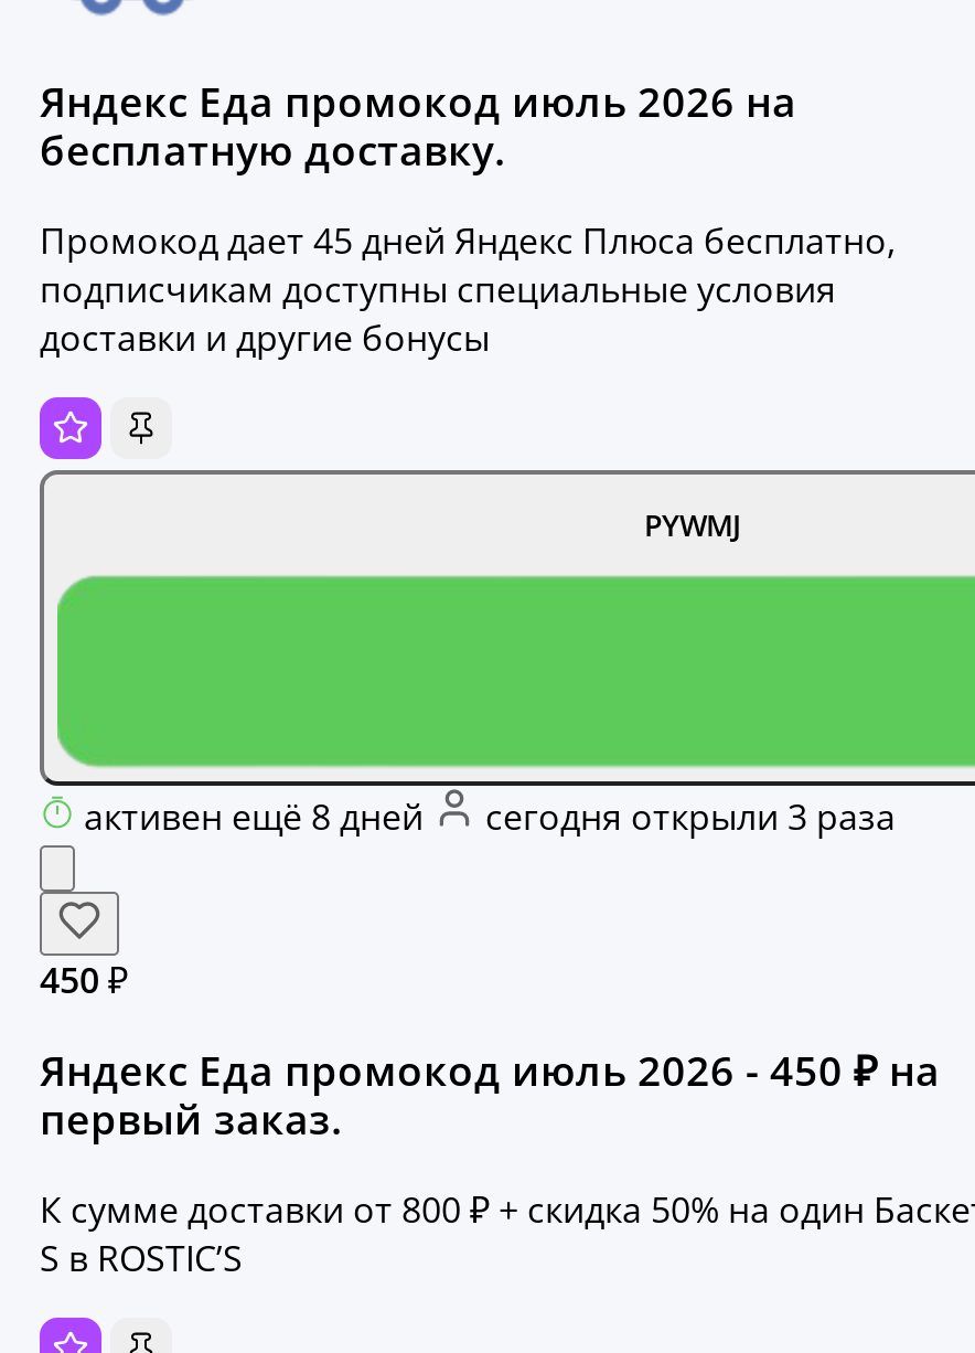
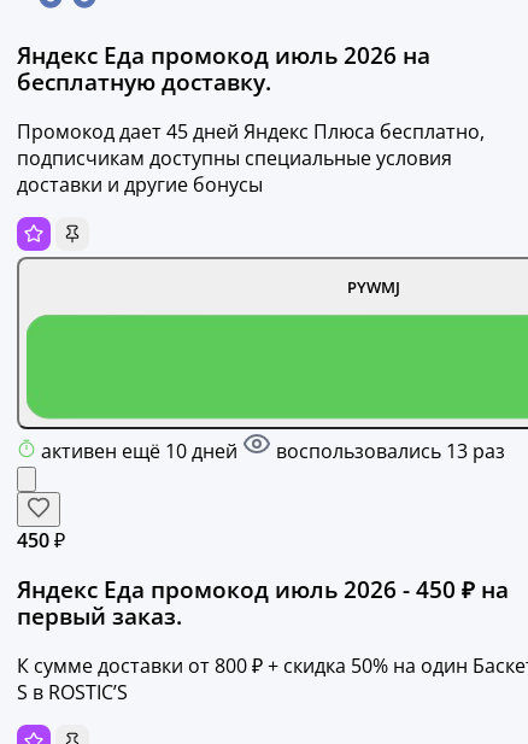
- активен ещё 8 дней
- сегодня открыли 3 раза
+ активен ещё 10 дней
+ воспользовались 13 раз
